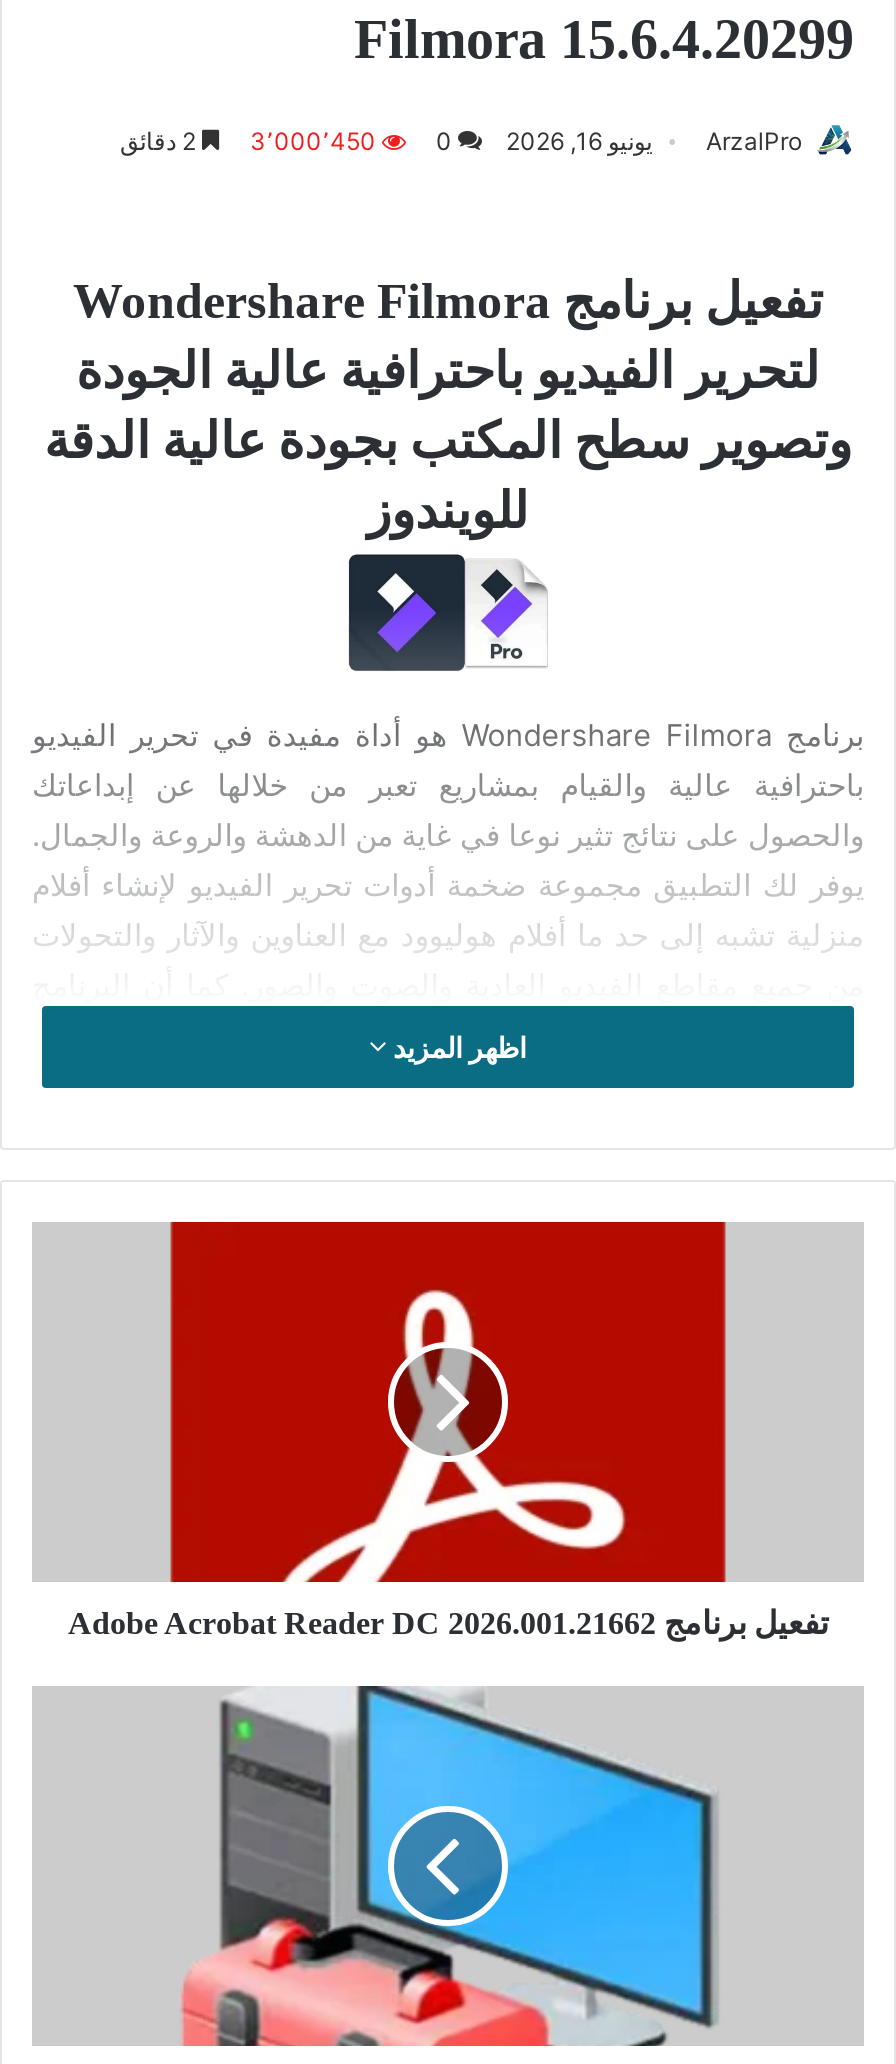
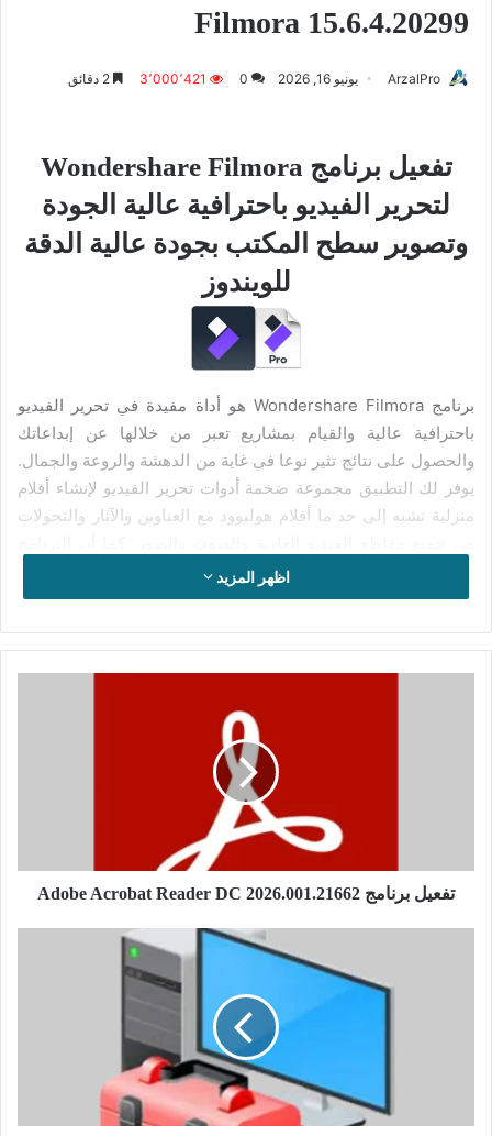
- 3٬000٬450
+ 3٬000٬421
